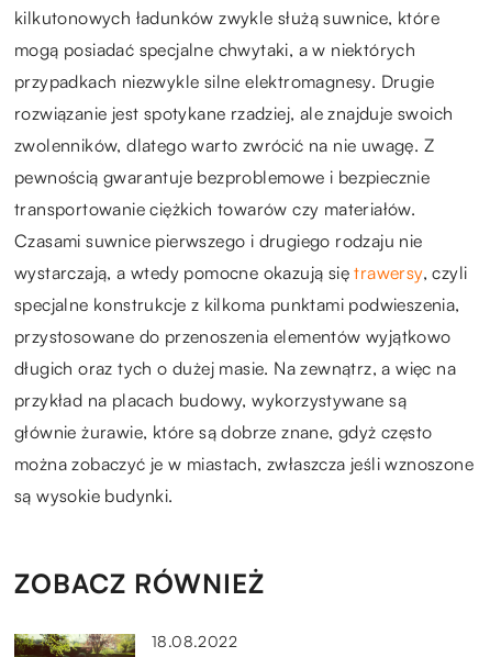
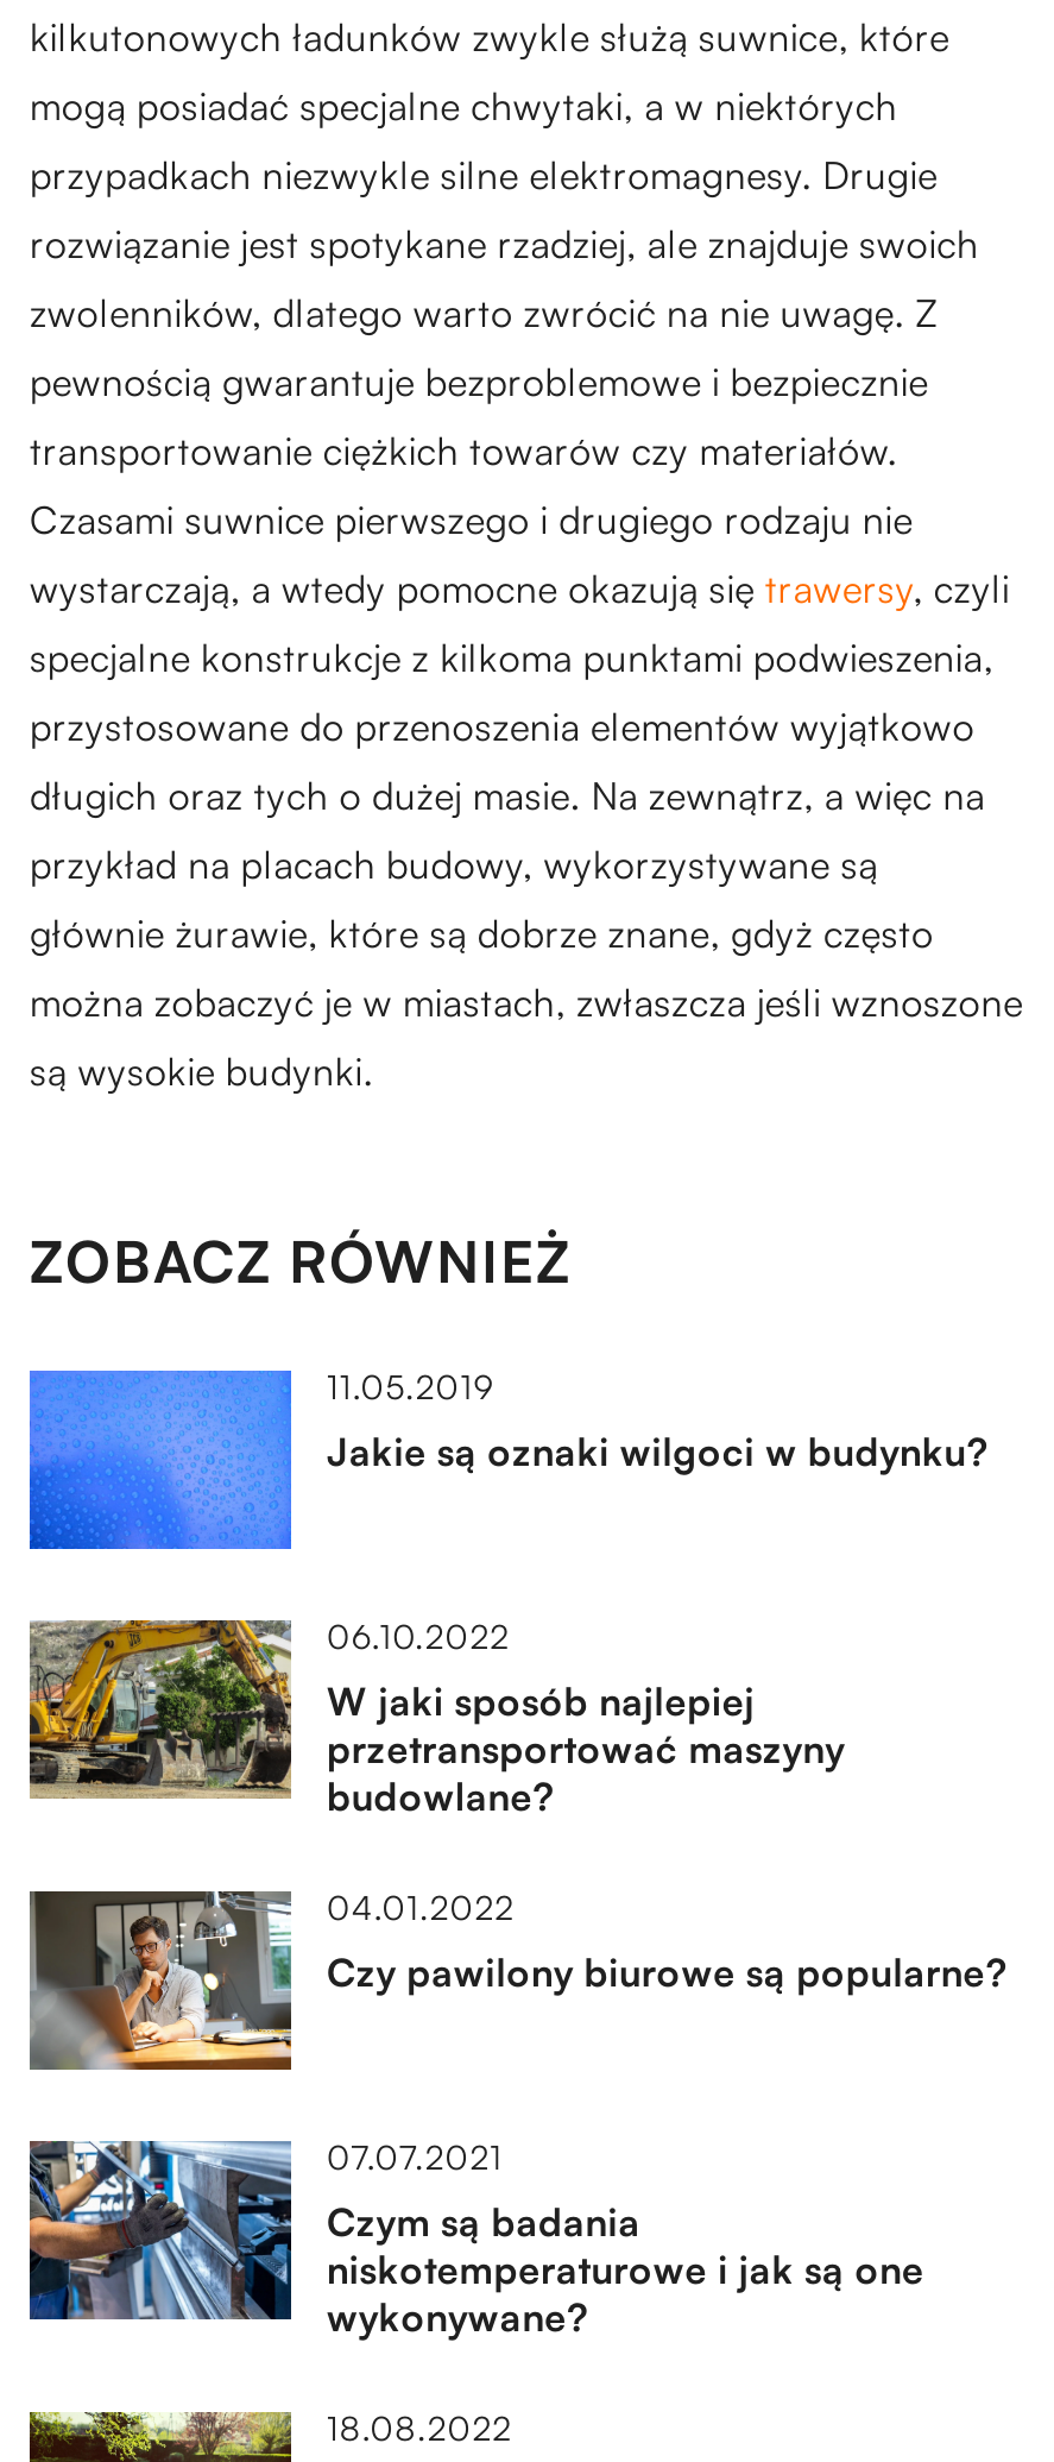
+ [image]
+ 11.05.2019
+ Jakie są oznaki wilgoci w budynku?

+ [image]
+ 06.10.2022
+ W jaki sposób najlepiej
+ przetransportować maszyny
+ budowlane?
+ 04.01.2022
+ Czy pawilony biurowe są popularne?

+ [image]
+ 07.07.2021
+ Czym są badania
+ niskotemperaturowe i jak są one
+ wykonywane?

+ [image]
